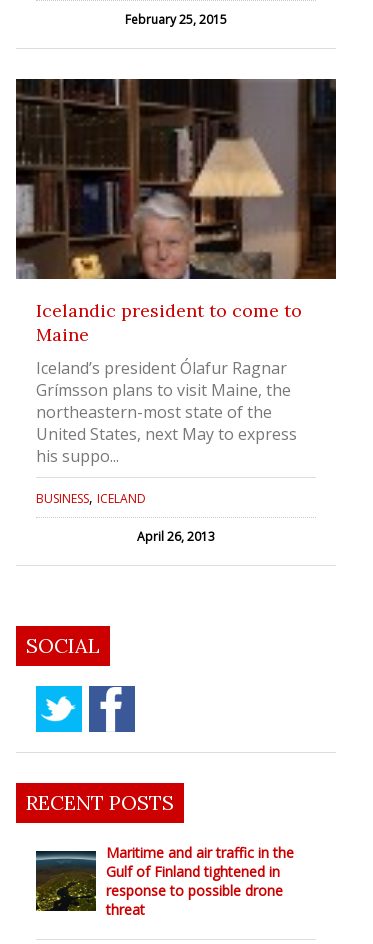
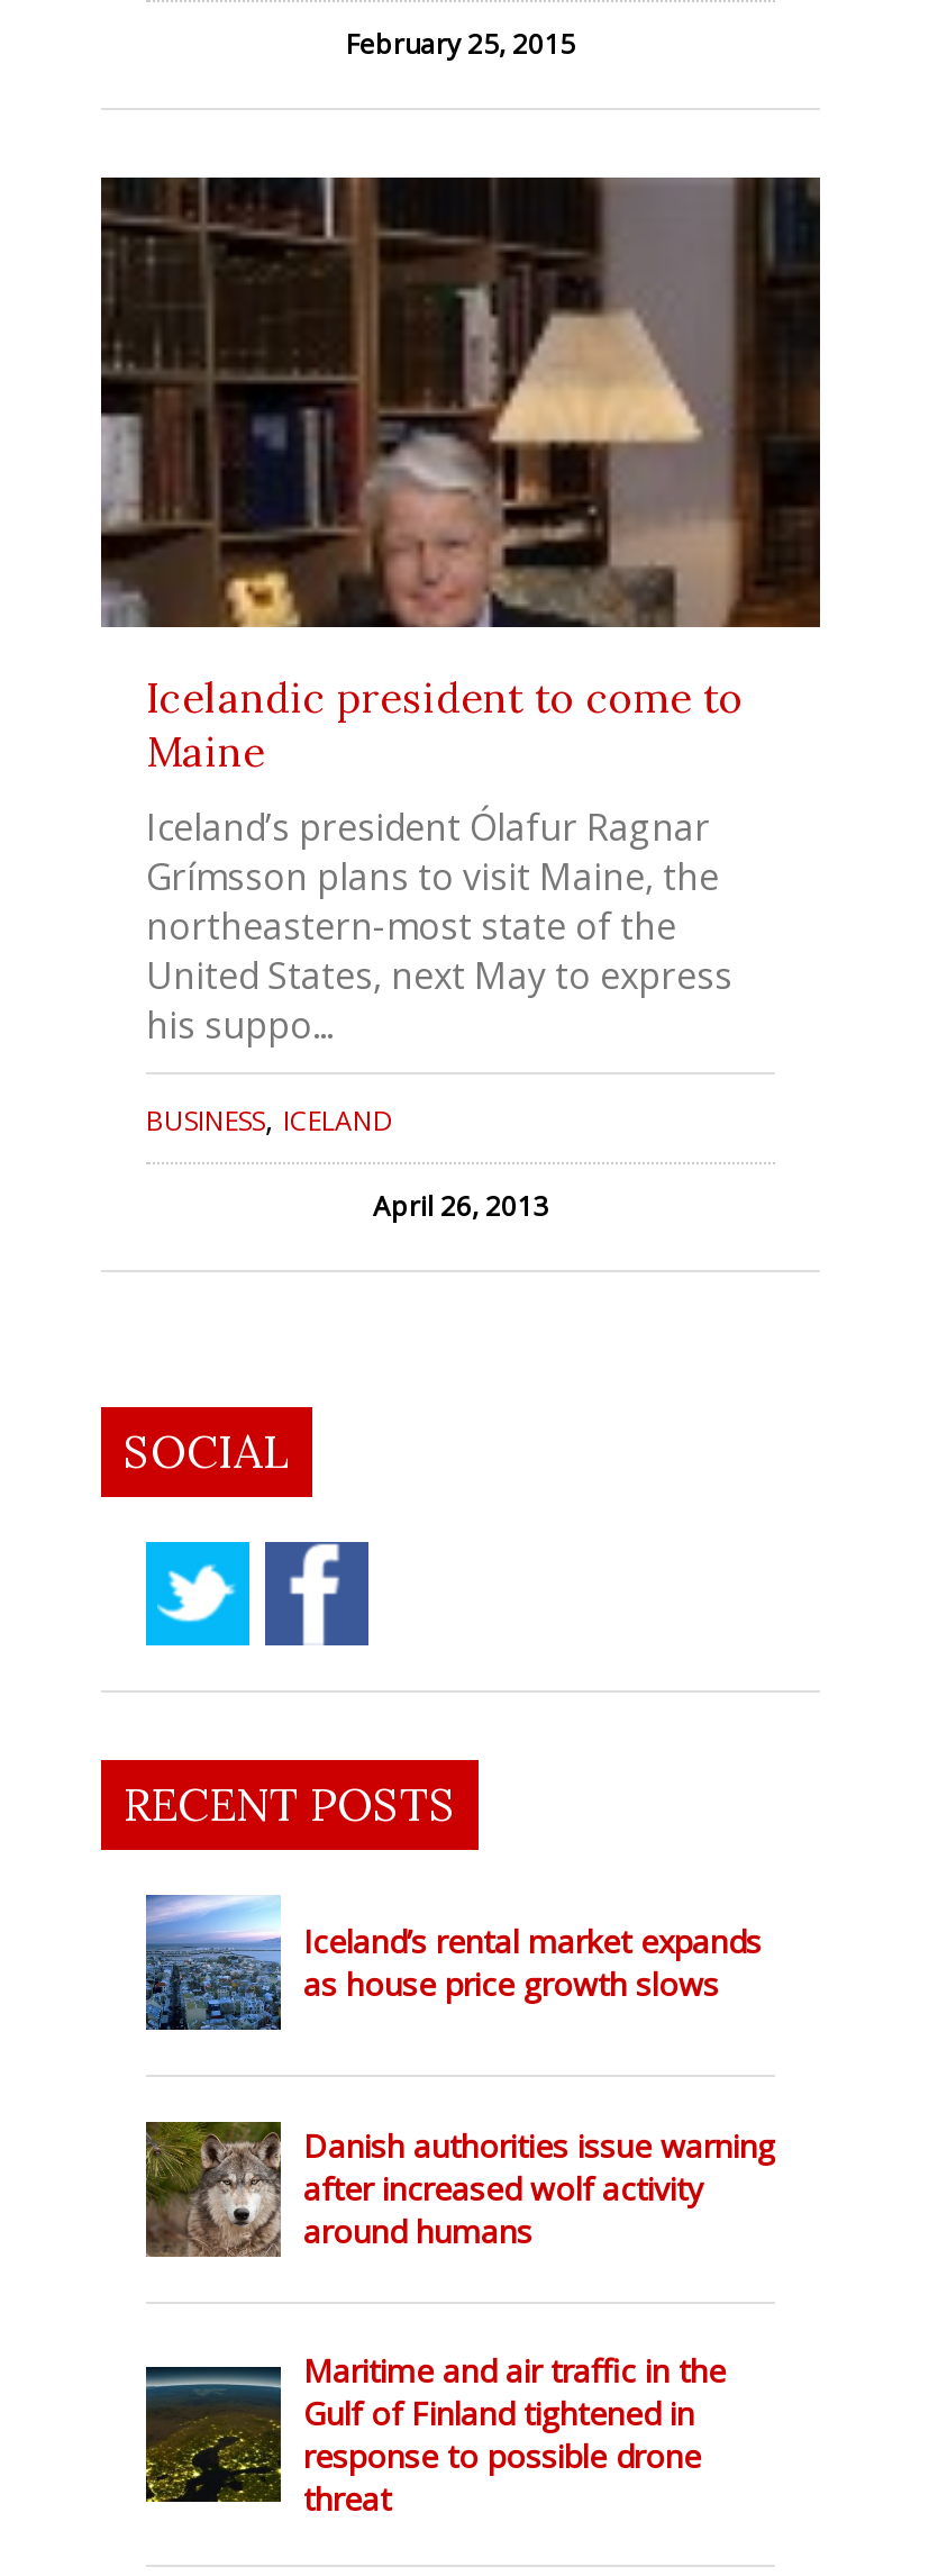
+ [image]
+ Iceland’s rental market expands
+ as house price growth slows

+ [image]
+ Danish authorities issue warning
+ after increased wolf activity
+ around humans
